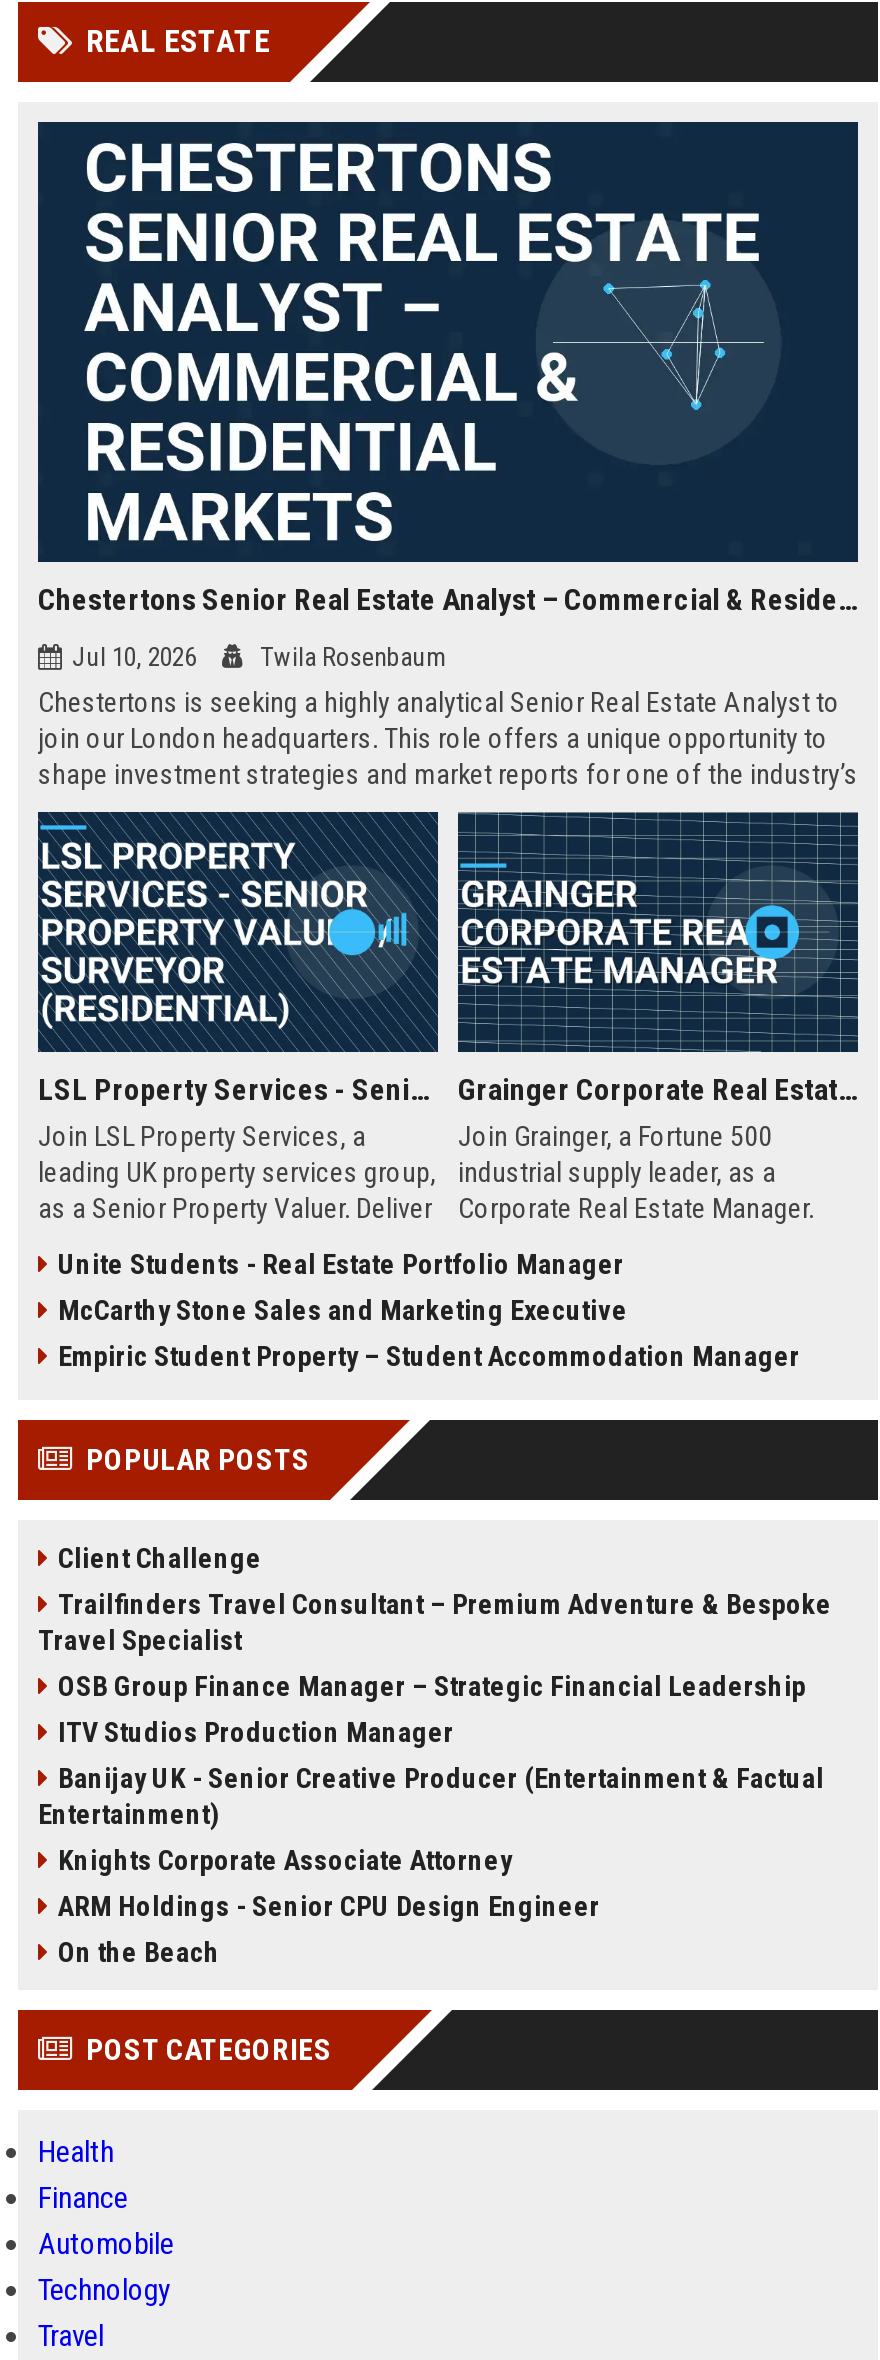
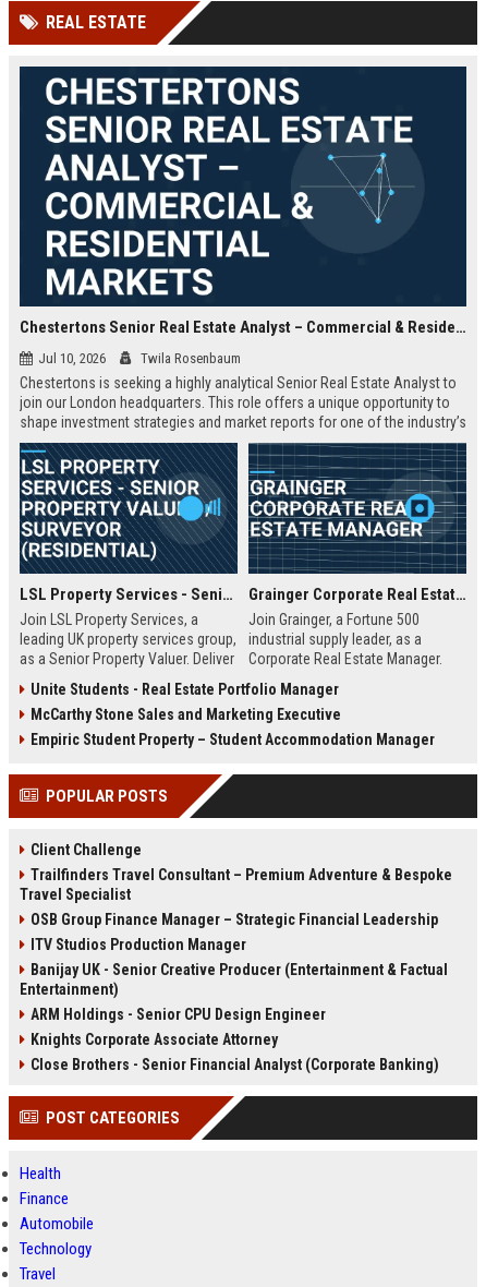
moved down: Knights Corporate Associate Attorney

moved up: ARM Holdings - Senior CPU Design Engineer

- On the Beach
+ Close Brothers - Senior Financial Analyst (Corporate Banking)
